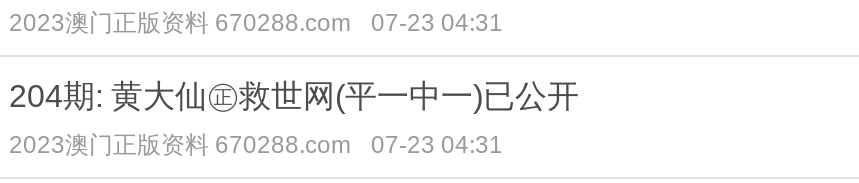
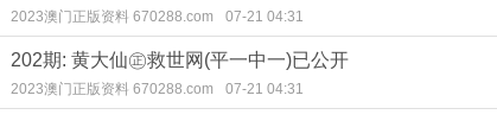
- 2023澳门正版资料 670288.com 07-23 04:31
+ 2023澳门正版资料 670288.com 07-21 04:31

- 204期: 黄大仙㊣救世网(平一中一)已公开
+ 202期: 黄大仙㊣救世网(平一中一)已公开

- 2023澳门正版资料 670288.com 07-23 04:31
+ 2023澳门正版资料 670288.com 07-21 04:31
